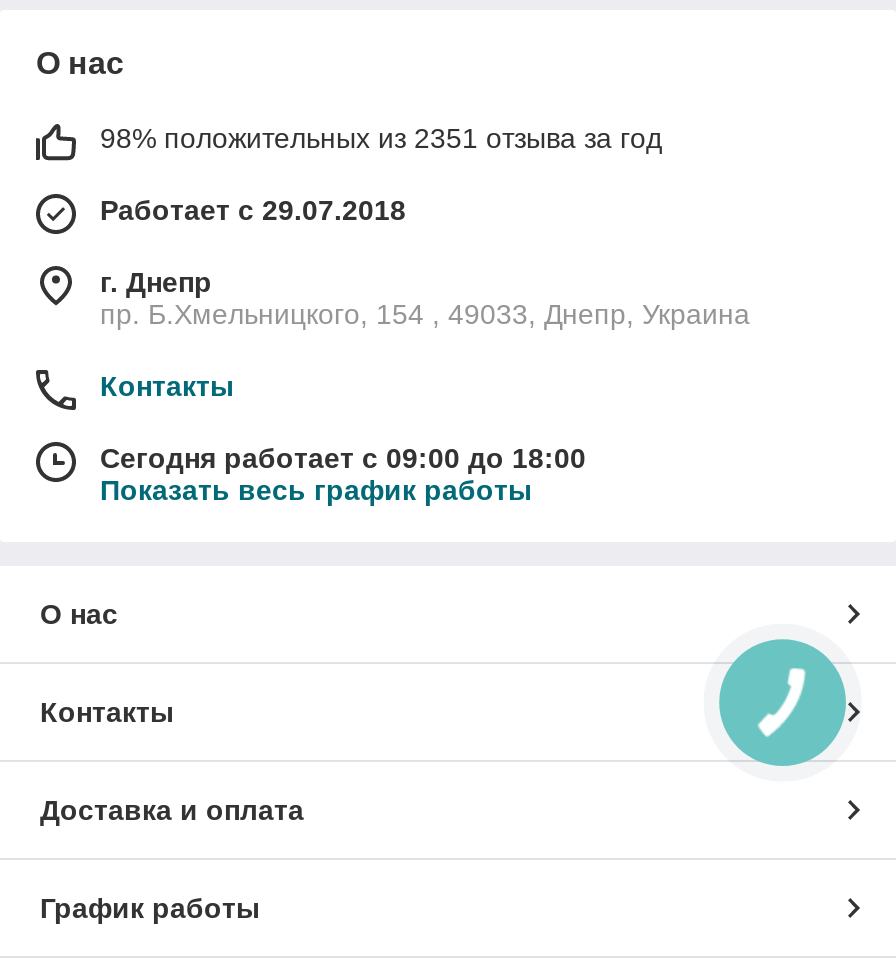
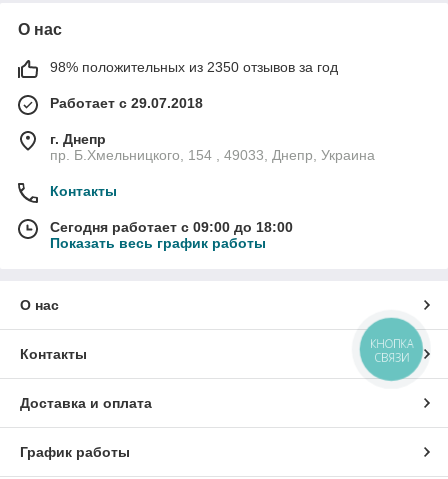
- 98% положительных из 2351 отзыва за год
+ 98% положительных из 2350 отзывов за год

+ КНОПКА
+ СВЯЗИ
